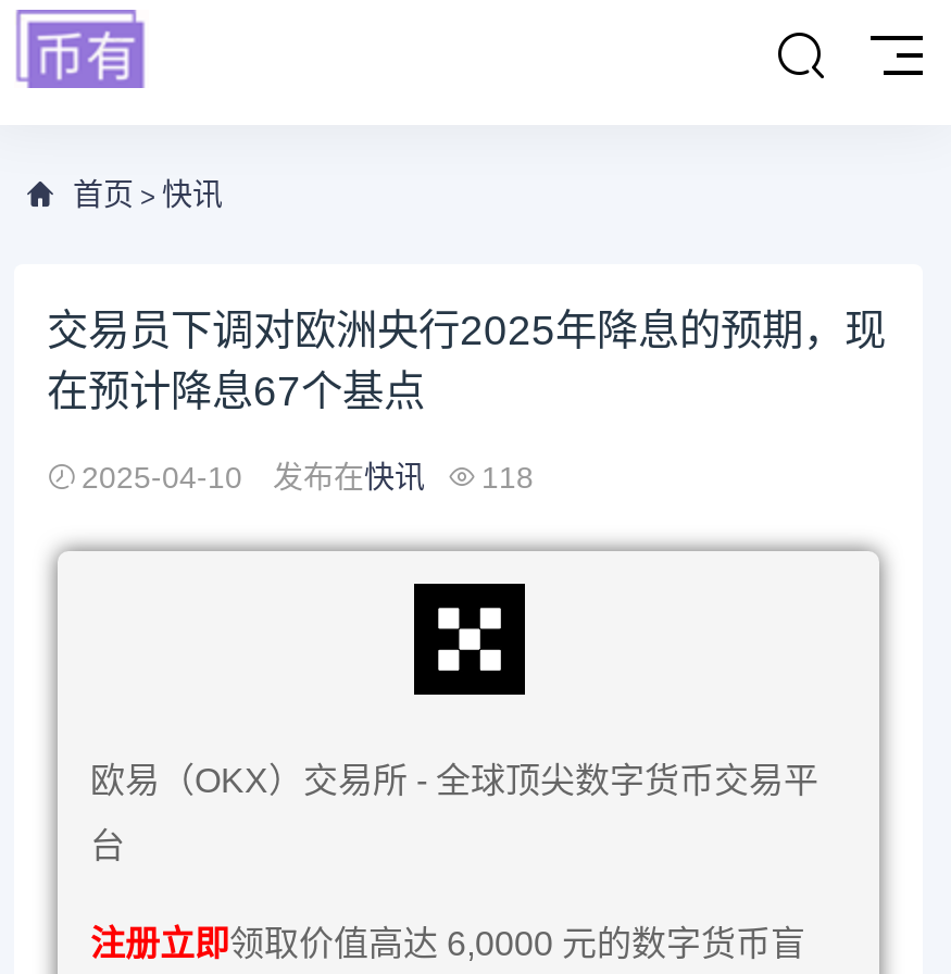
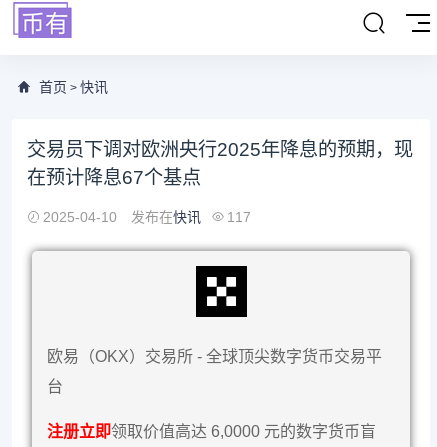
- 2025-04-10 发布在快讯 118
+ 2025-04-10 发布在快讯 117
